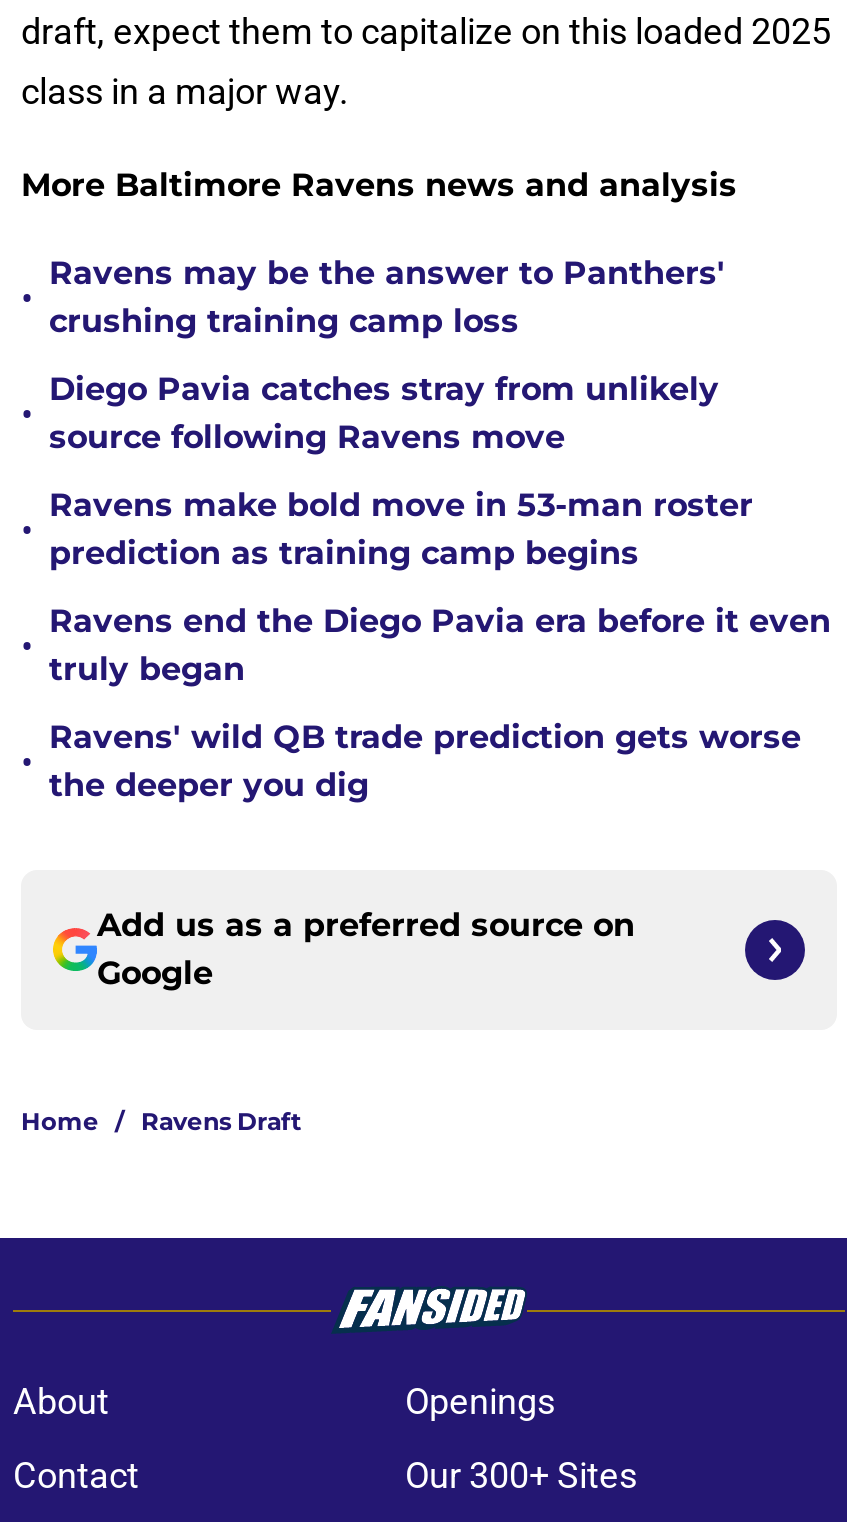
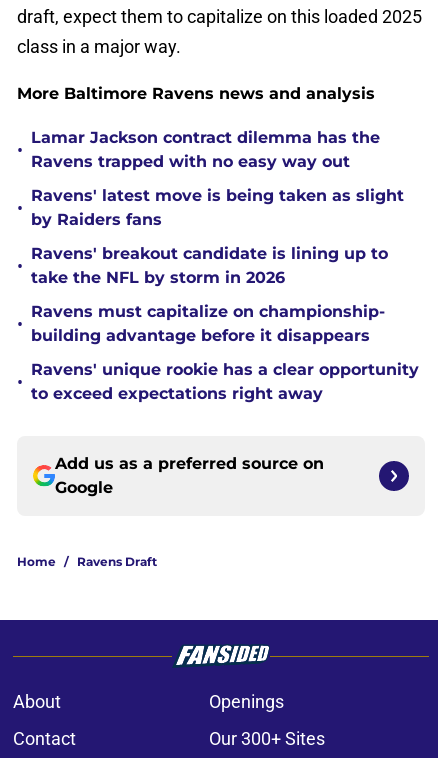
- Ravens may be the answer to Panthers'
- crushing training camp loss
+ Lamar Jackson contract dilemma has the
+ Ravens trapped with no easy way out

- Diego Pavia catches stray from unlikely
- source following Ravens move
+ Ravens' latest move is being taken as slight
+ by Raiders fans

- Ravens make bold move in 53-man roster
- prediction as training camp begins
+ Ravens' breakout candidate is lining up to
+ take the NFL by storm in 2026

- Ravens end the Diego Pavia era before it even
- truly began
+ Ravens must capitalize on championship-
+ building advantage before it disappears

- Ravens' wild QB trade prediction gets worse
- the deeper you dig
+ Ravens' unique rookie has a clear opportunity
+ to exceed expectations right away
